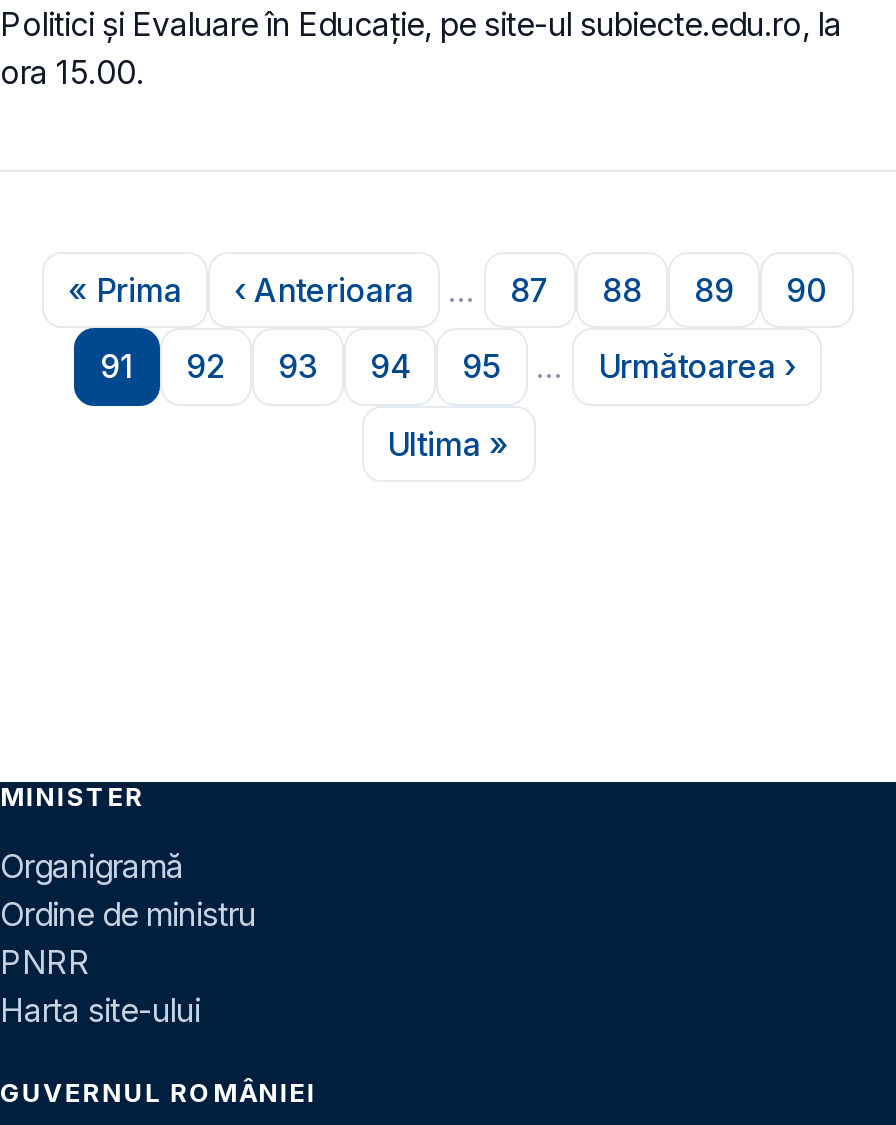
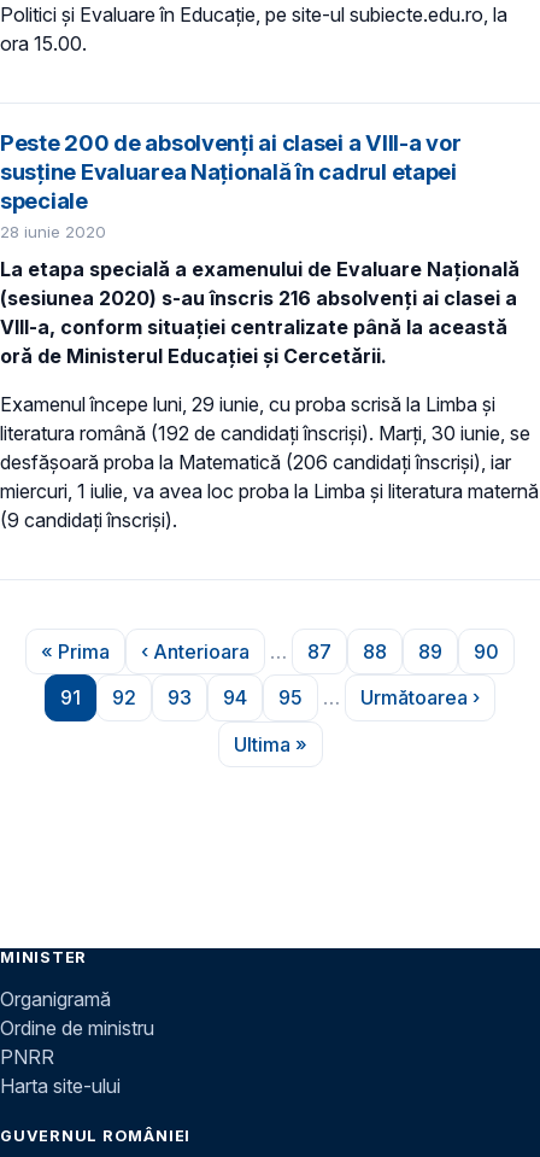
+ Peste 200 de absolvenți ai clasei a VIII-a vor
+ susține Evaluarea Națională în cadrul etapei
+ speciale
+ 28 iunie 2020
+ La etapa specială a examenului de Evaluare Națională
+ (sesiunea 2020) s-au înscris 216 absolvenți ai clasei a
+ VIII-a, conform situației centralizate până la această
+ oră de Ministerul Educației și Cercetării.
+ Examenul începe luni, 29 iunie, cu proba scrisă la Limba și
+ literatura română (192 de candidați înscriși). Marți, 30 iunie, se
+ desfășoară proba la Matematică (206 candidați înscriși), iar
+ miercuri, 1 iulie, va avea loc proba la Limba și literatura maternă
+ (9 candidați înscriși).
